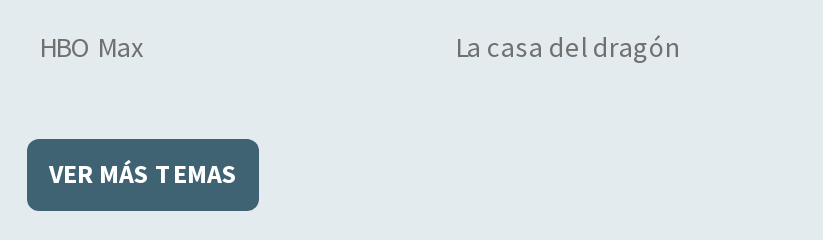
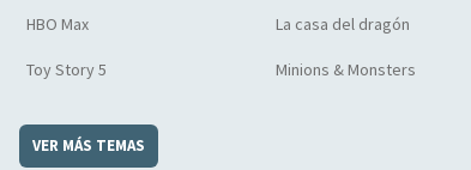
+ Toy Story 5
+ Minions & Monsters
